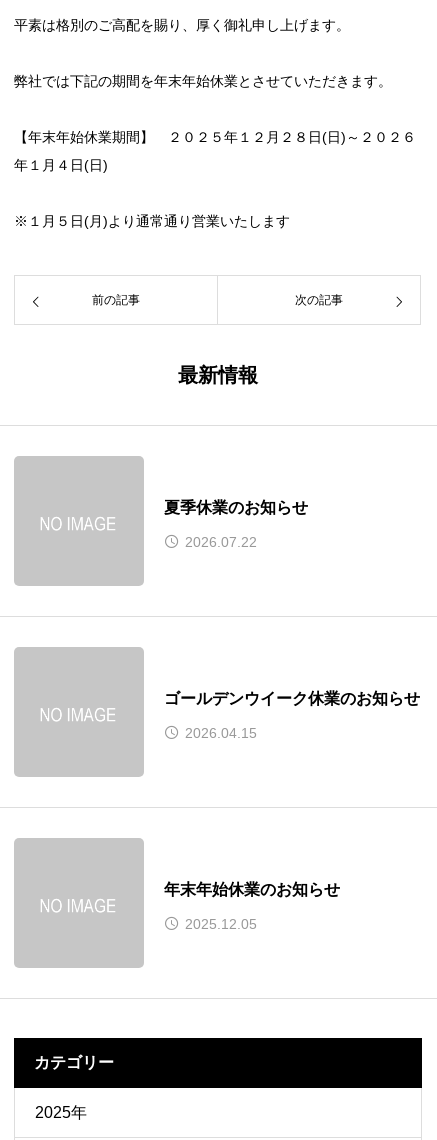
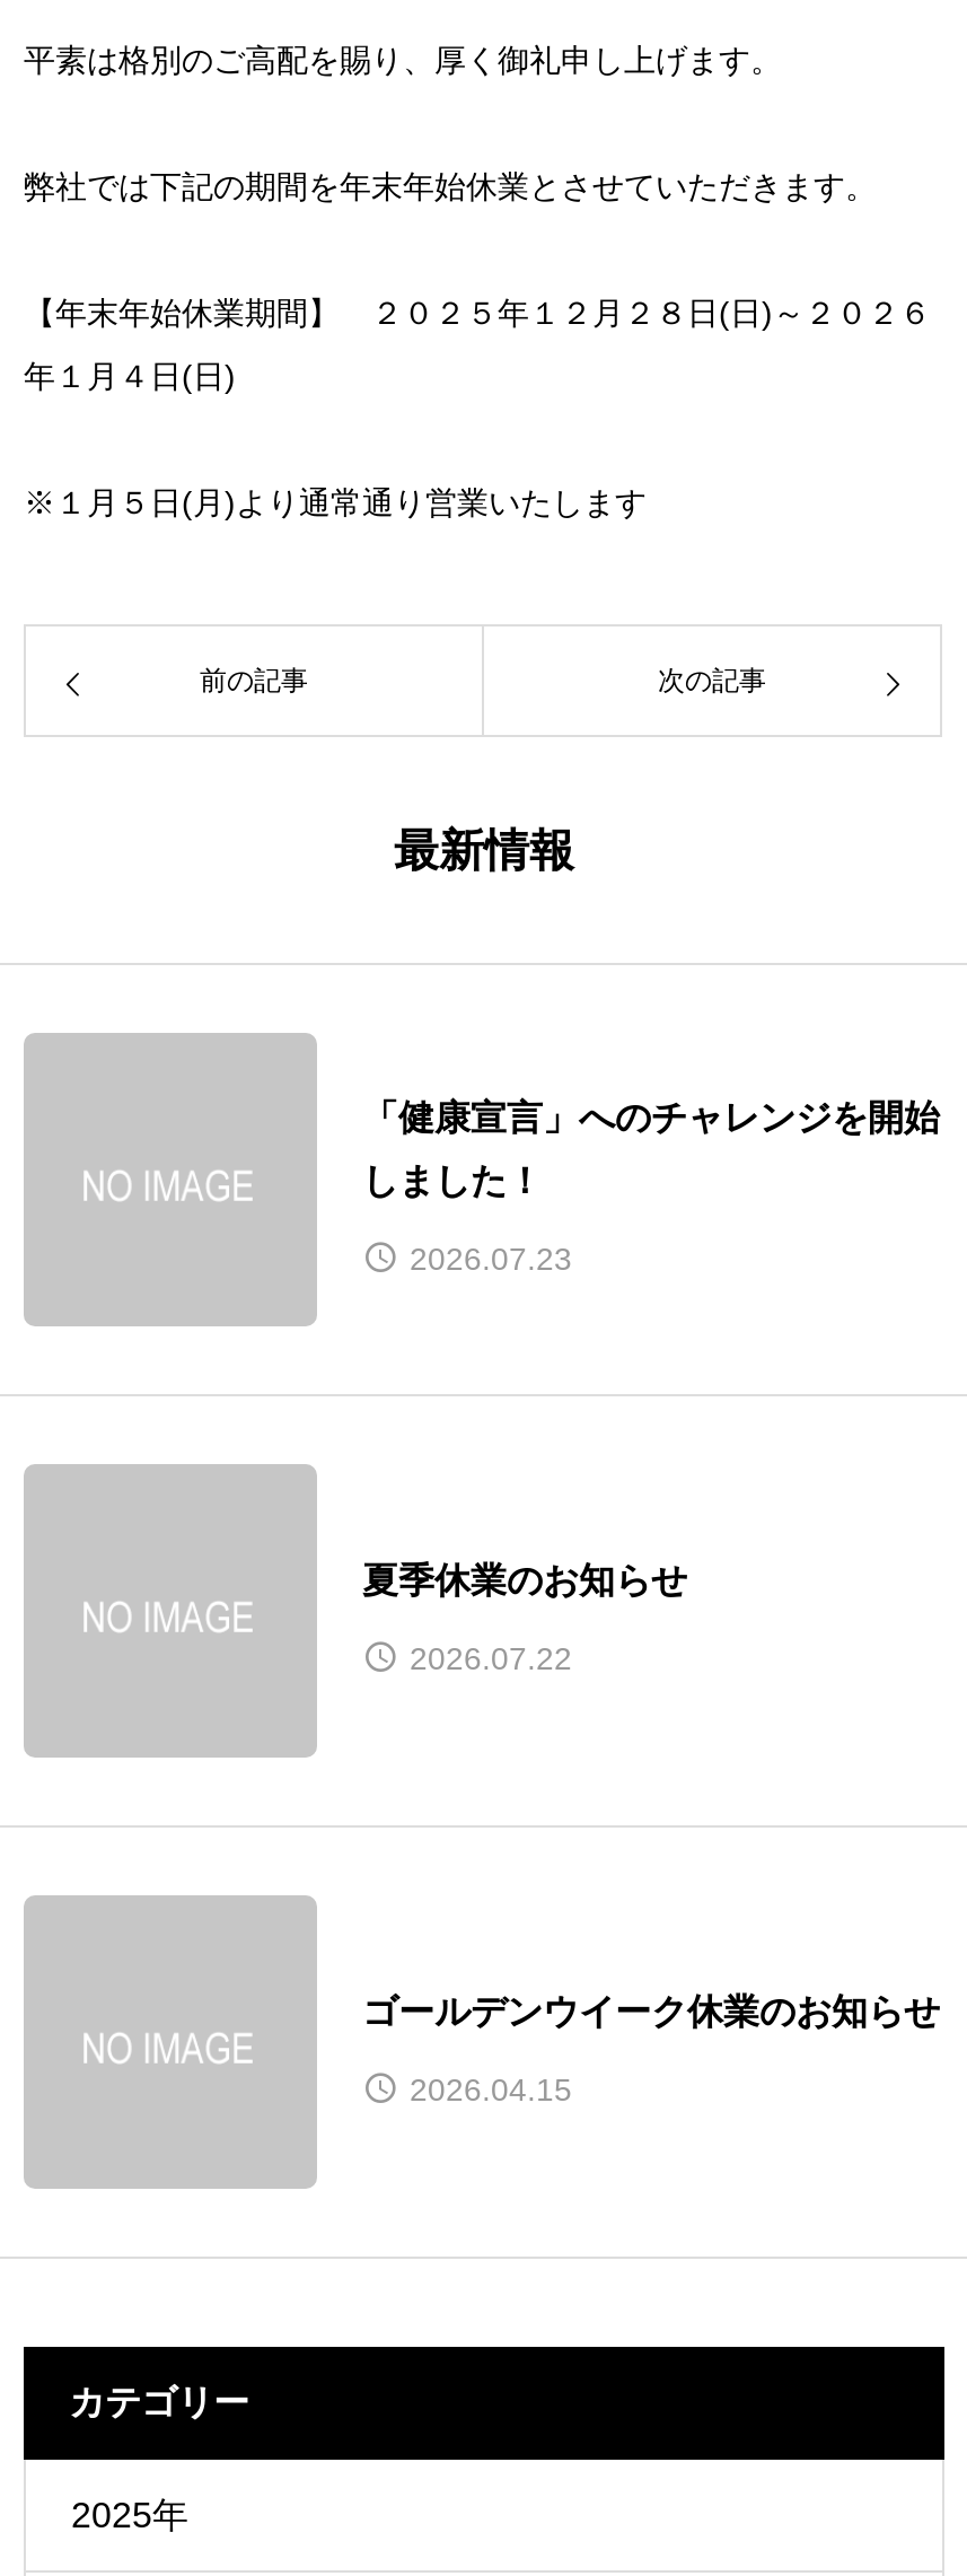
+ 「健康宣言」へのチャレンジを開始
+ しました！
+ 2026.07.23

moved down: 夏季休業のお知らせ | 2026.07.22 | ゴールデンウイーク休業のお知らせ | 2026.04.15

- 年末年始休業のお知らせ
- 2025.12.05
